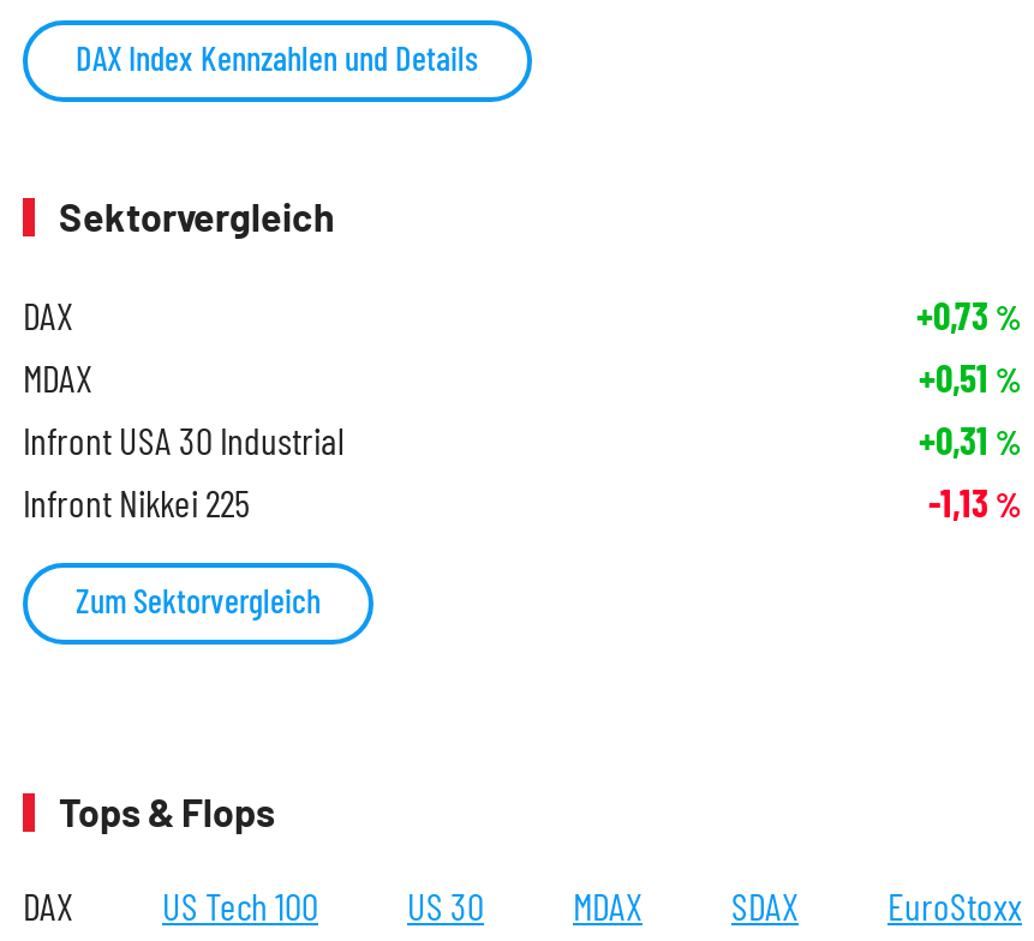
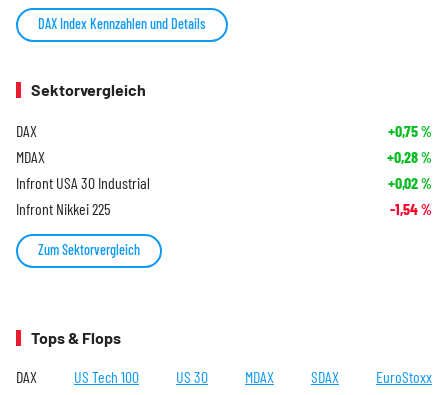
- +0,73%
+ +0,75%

- +0,51%
+ +0,28%

- +0,31%
+ +0,02%

- -1,13%
+ -1,54%
